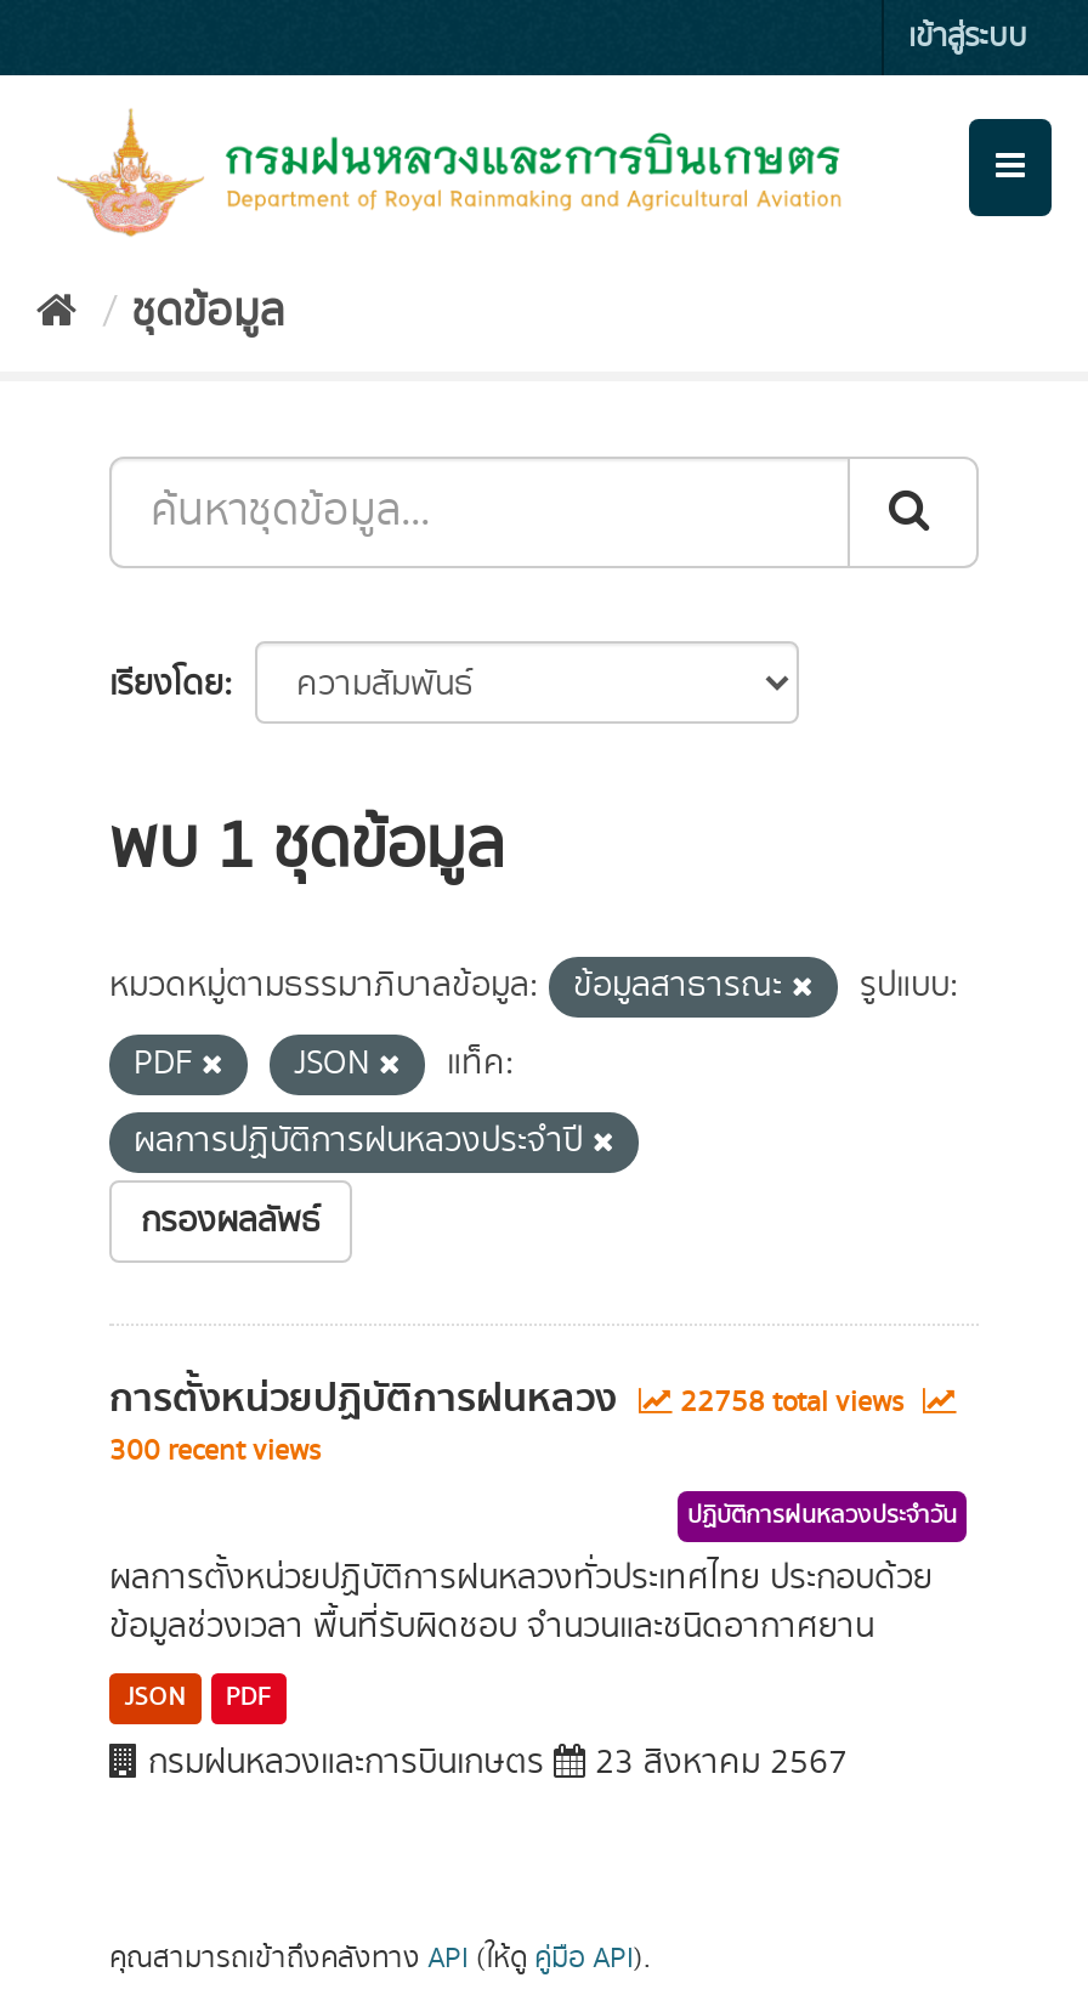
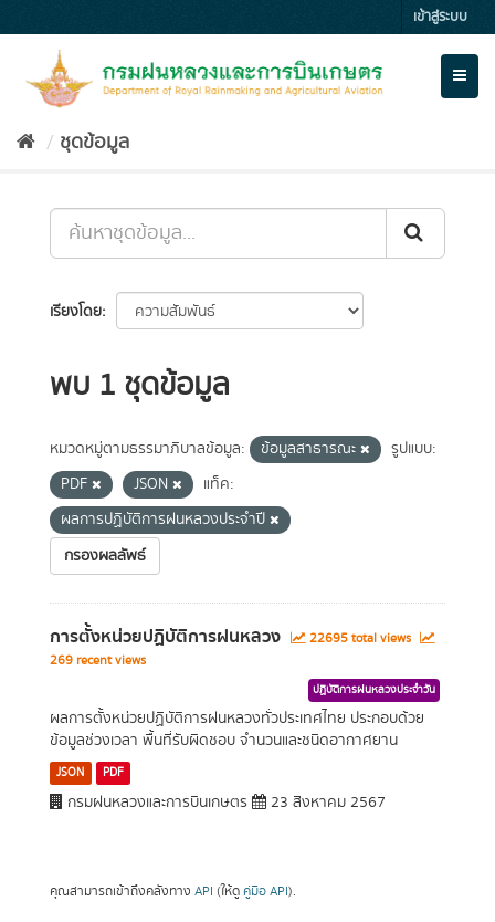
- การตั้งหน่วยปฏิบัติการฝนหลวง 22758 total views
+ การตั้งหน่วยปฏิบัติการฝนหลวง 22695 total views

- 300 recent views
+ 269 recent views
